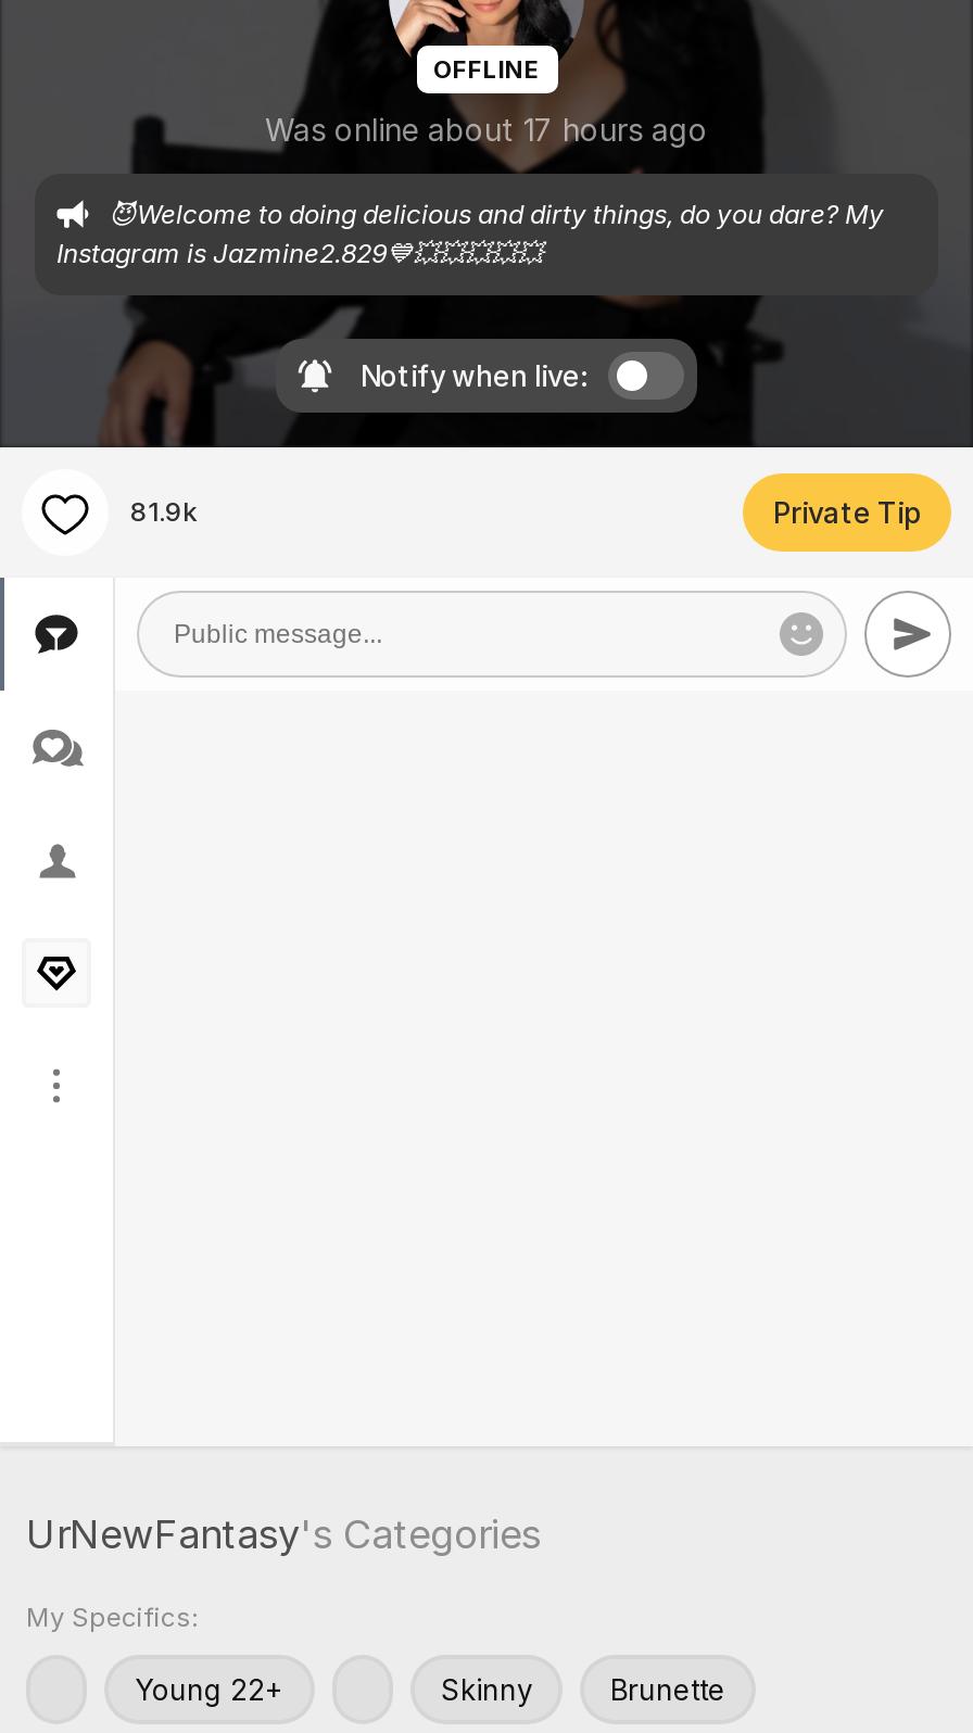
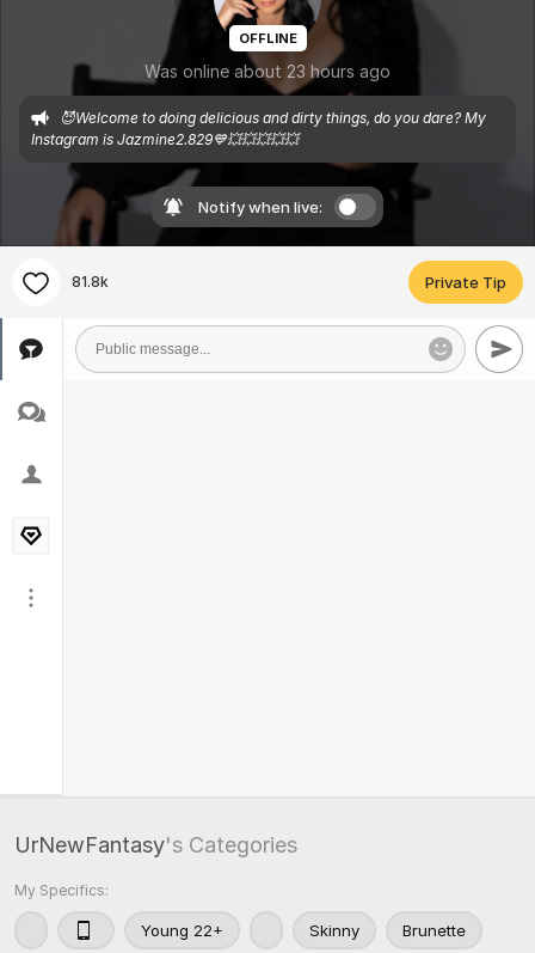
- Was online about 17 hours ago
+ Was online about 23 hours ago

- 81.9k
+ 81.8k
